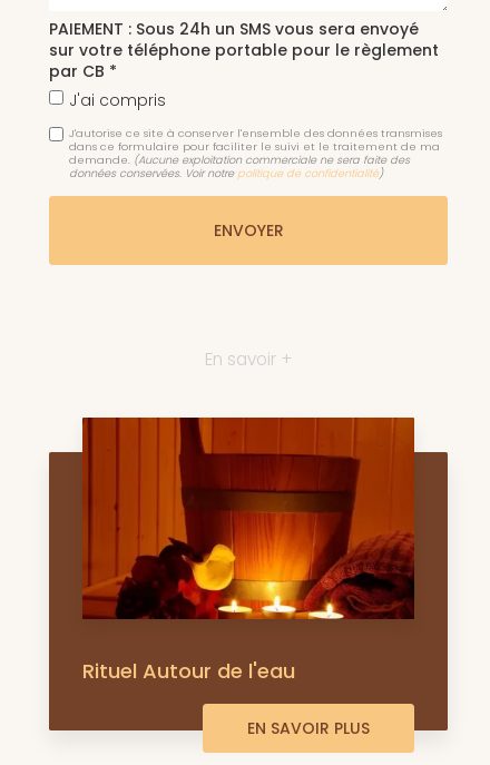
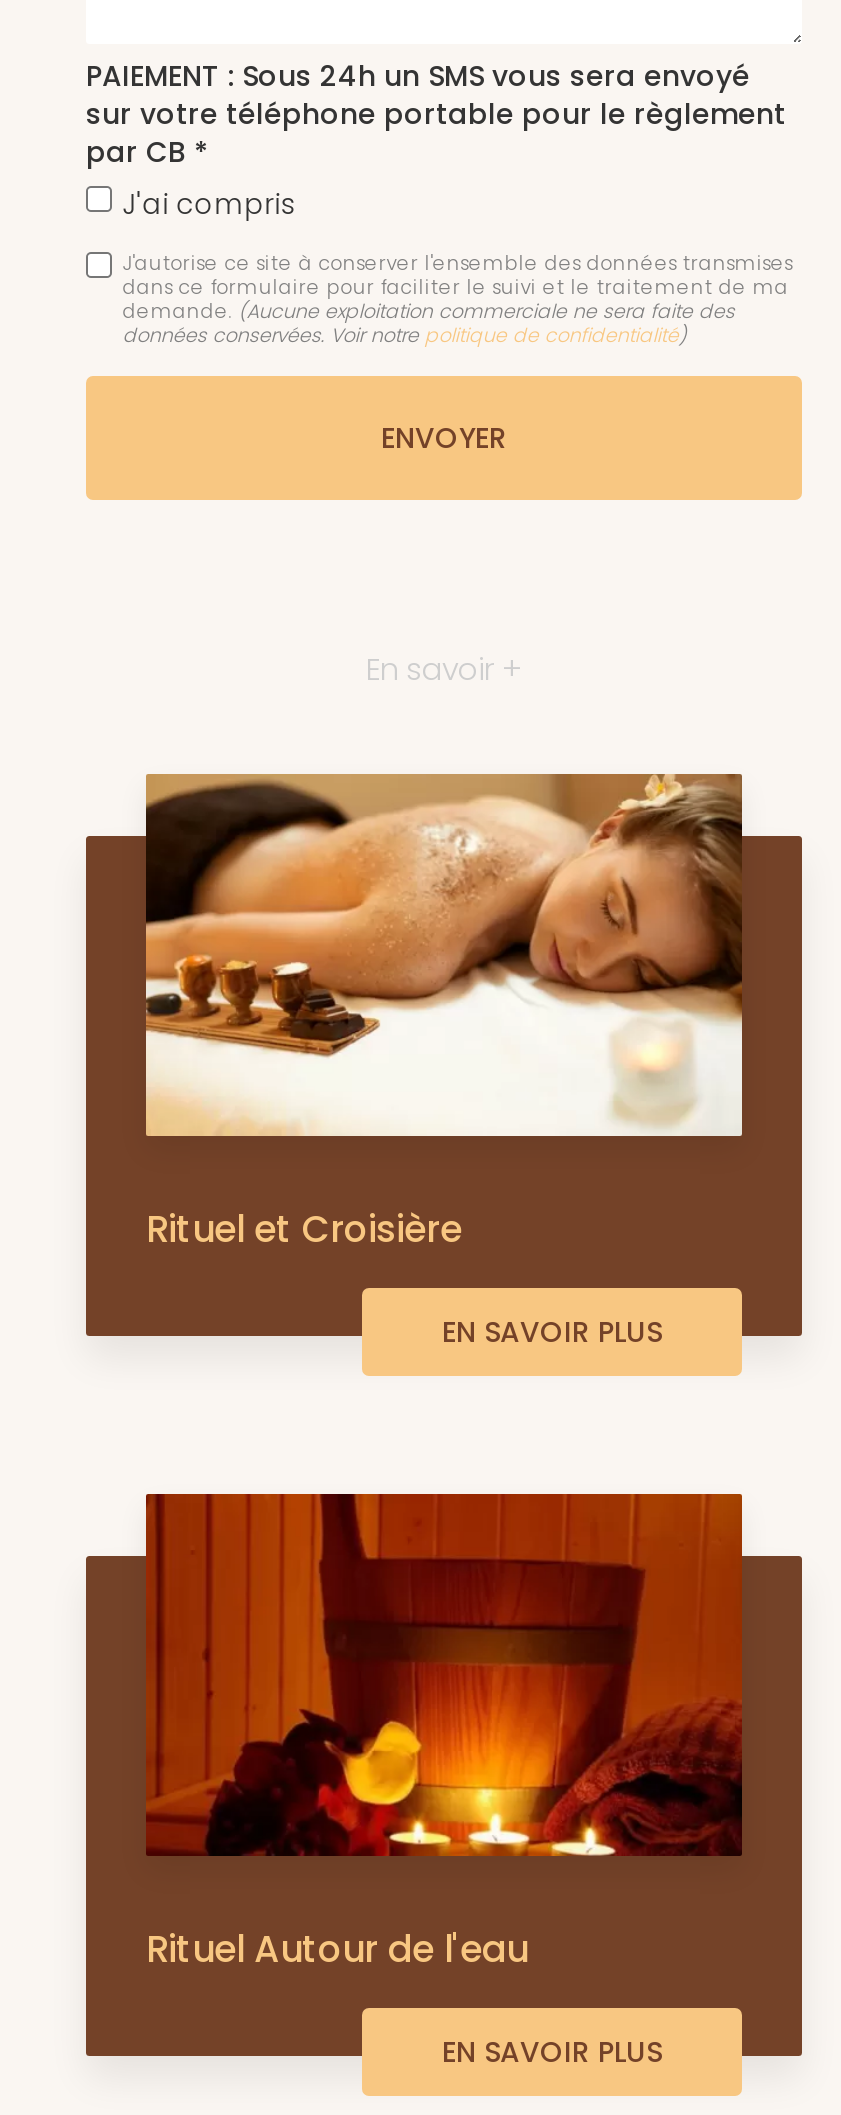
+ [image]
+ Rituel et Croisière
+ EN SAVOIR PLUS
